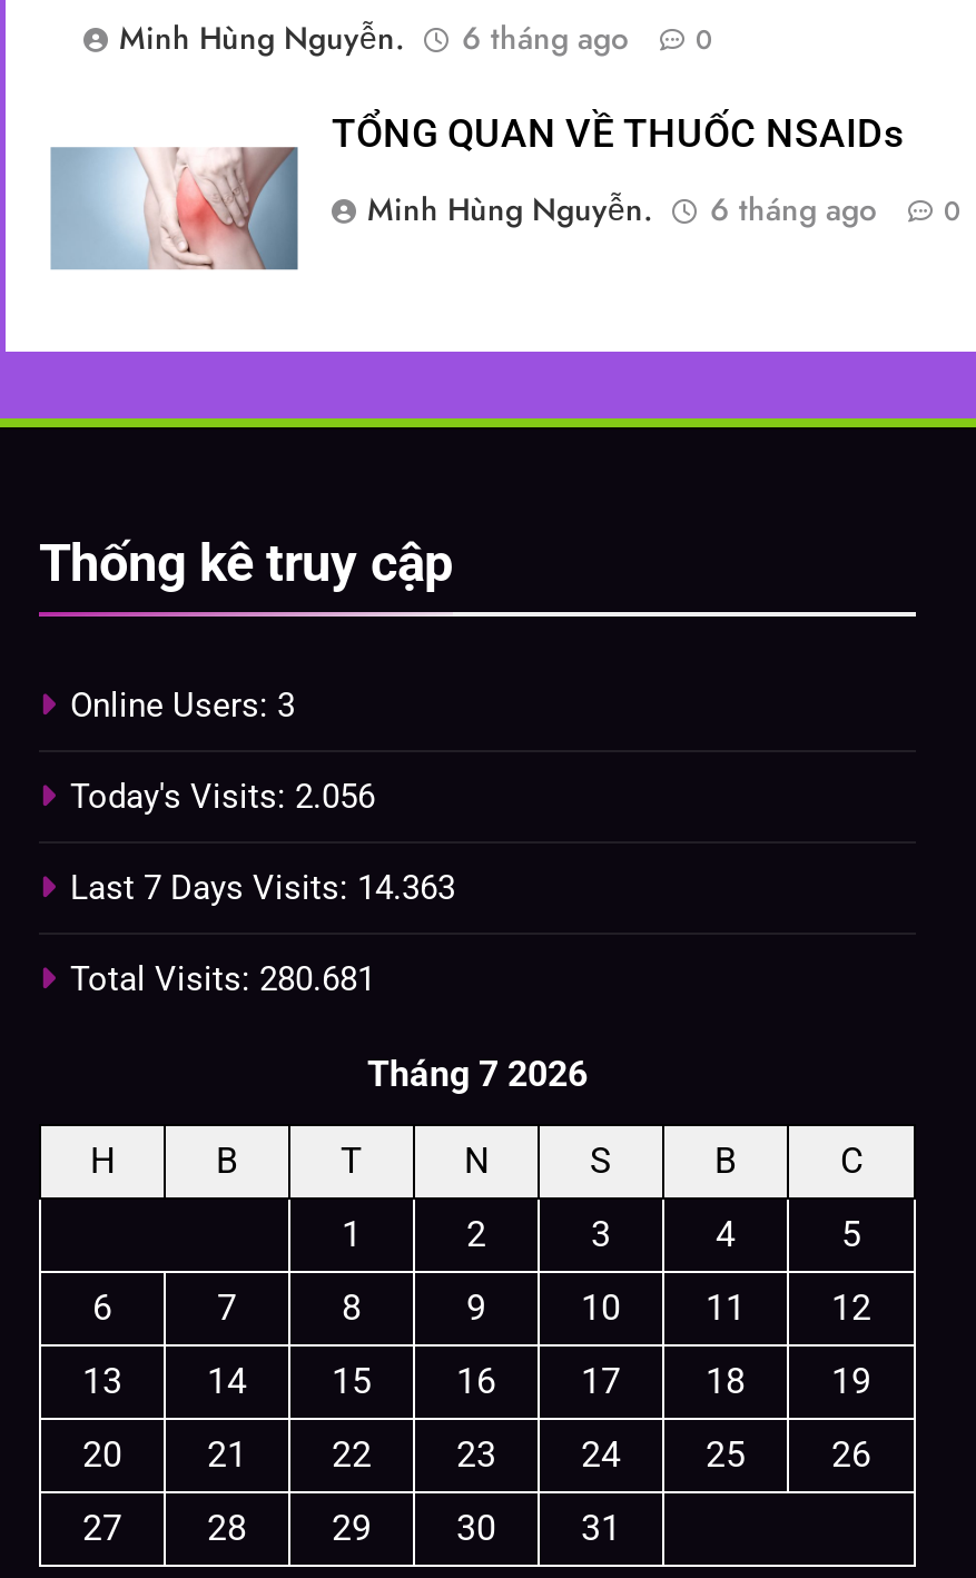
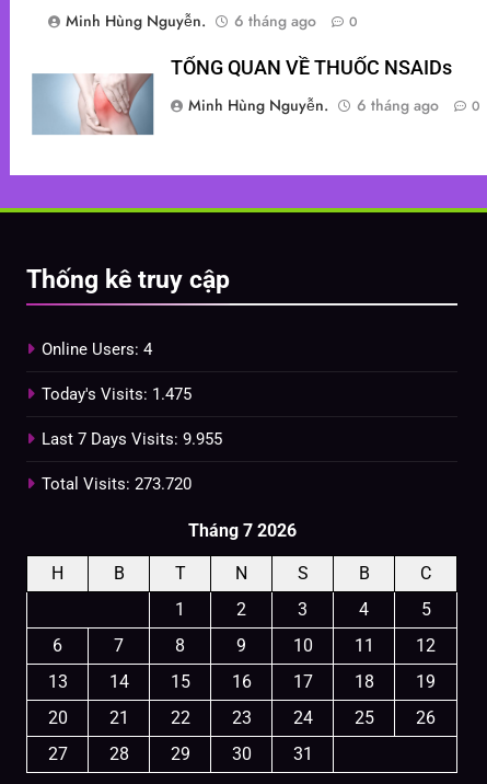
- Online Users: 3
+ Online Users: 4

- Today's Visits: 2.056
+ Today's Visits: 1.475

- Last 7 Days Visits: 14.363
+ Last 7 Days Visits: 9.955

- Total Visits: 280.681
+ Total Visits: 273.720
